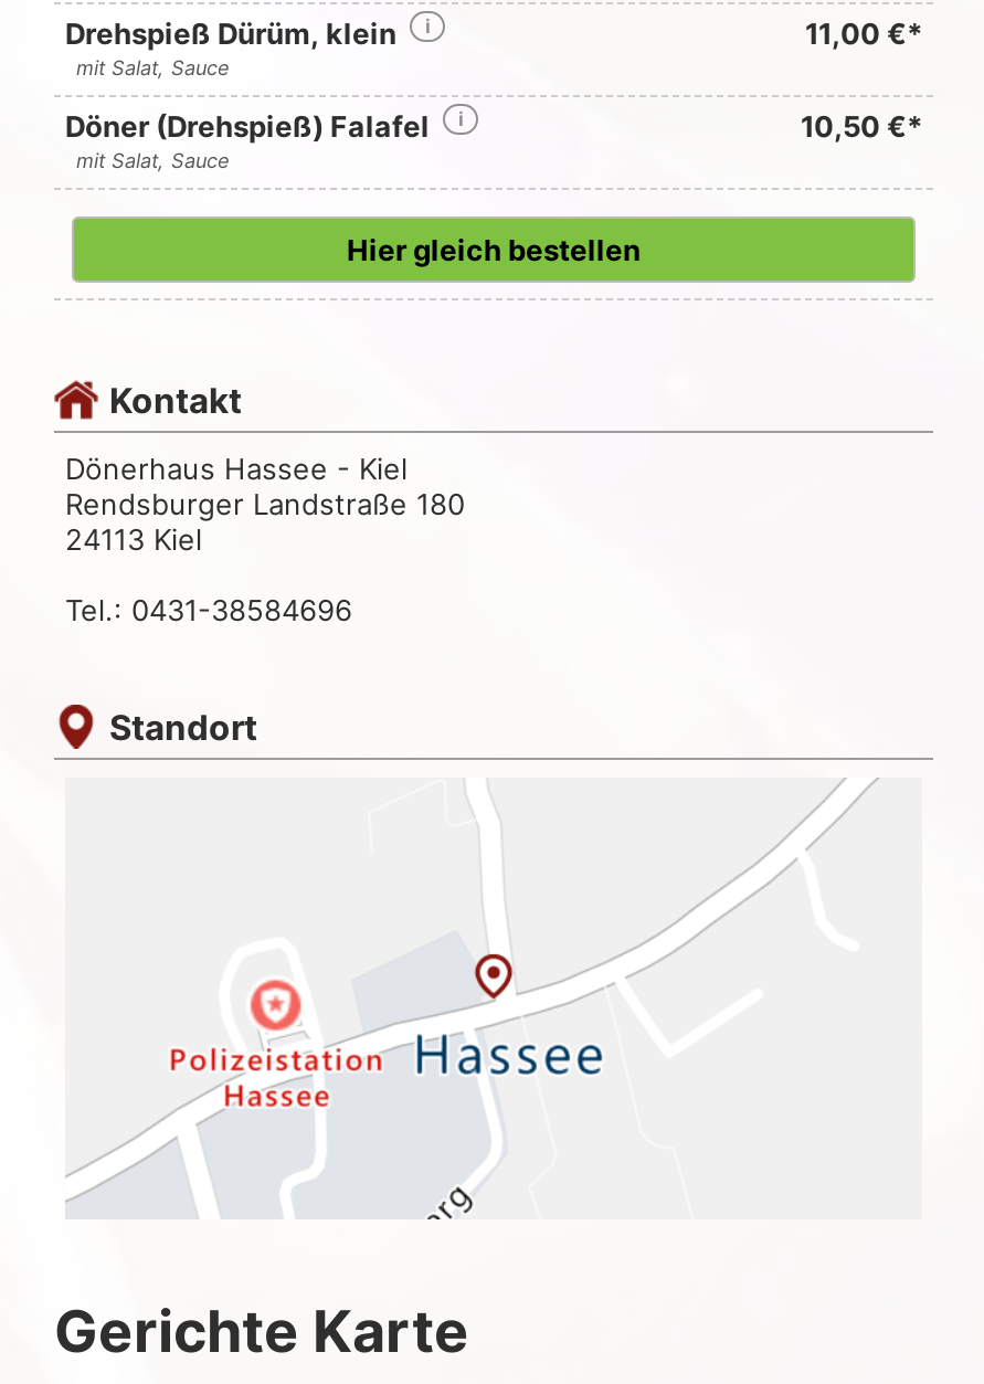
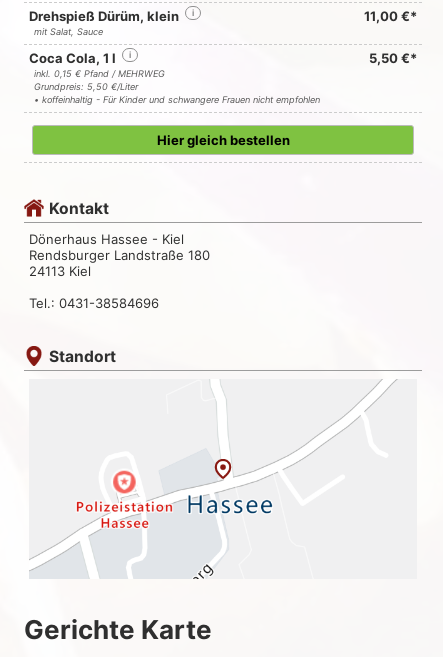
- Döner (Drehspieß) Falafel
- 10,50 €*
- mit Salat, Sauce
+ Coca Cola, 1 l
+ 5,50 €*
+ inkl. 0,15 € Pfand / MEHRWEG
+ Grundpreis: 5,50 €/Liter
+ • koffeinhaltig - Für Kinder und schwangere Frauen nicht empfohlen
